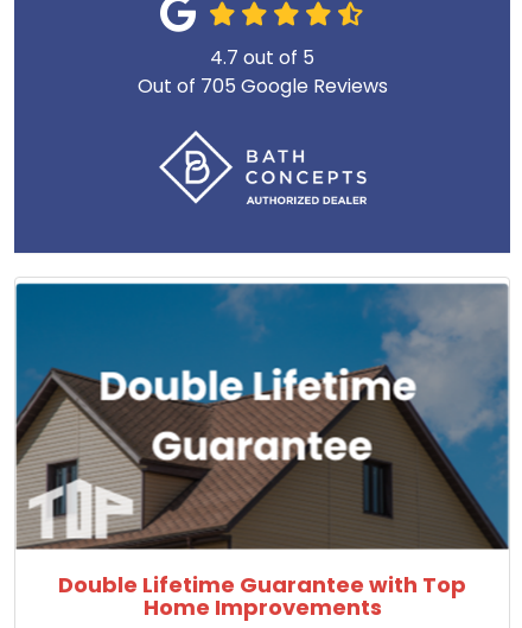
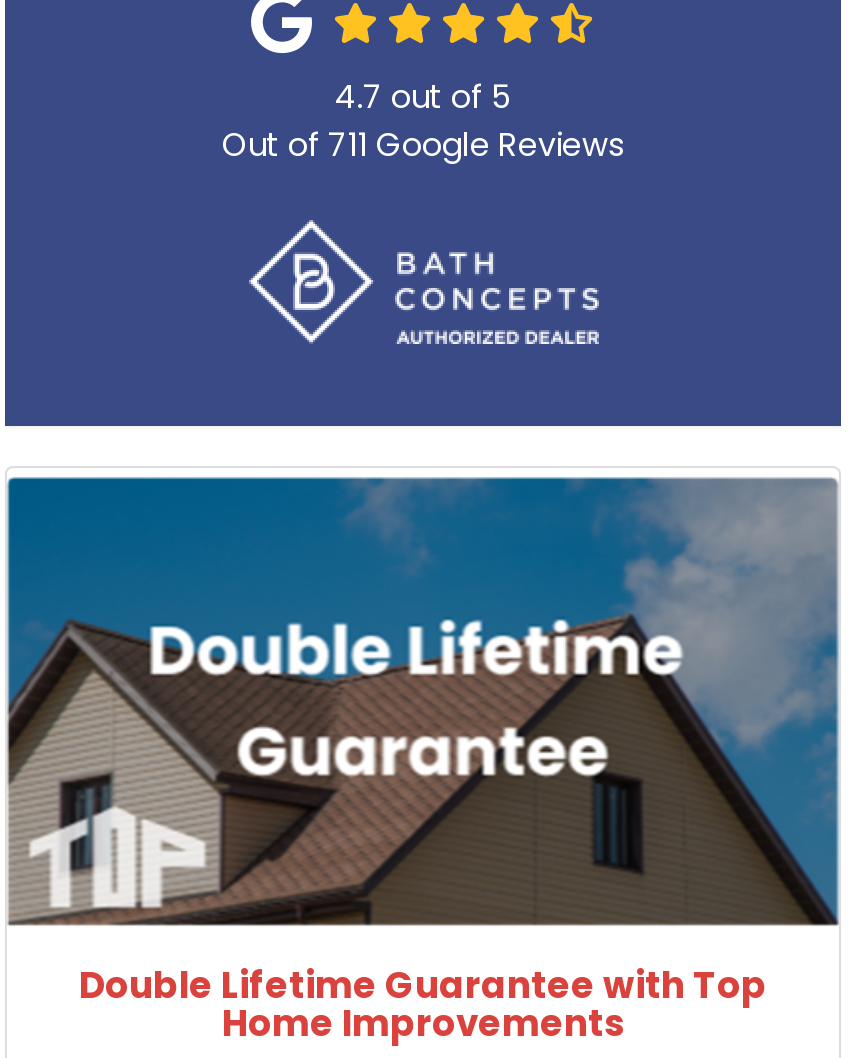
- Out of 705 Google Reviews
+ Out of 711 Google Reviews
